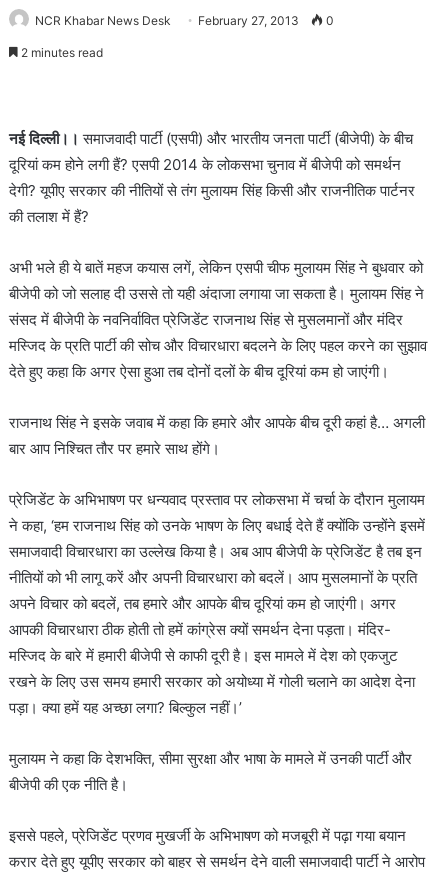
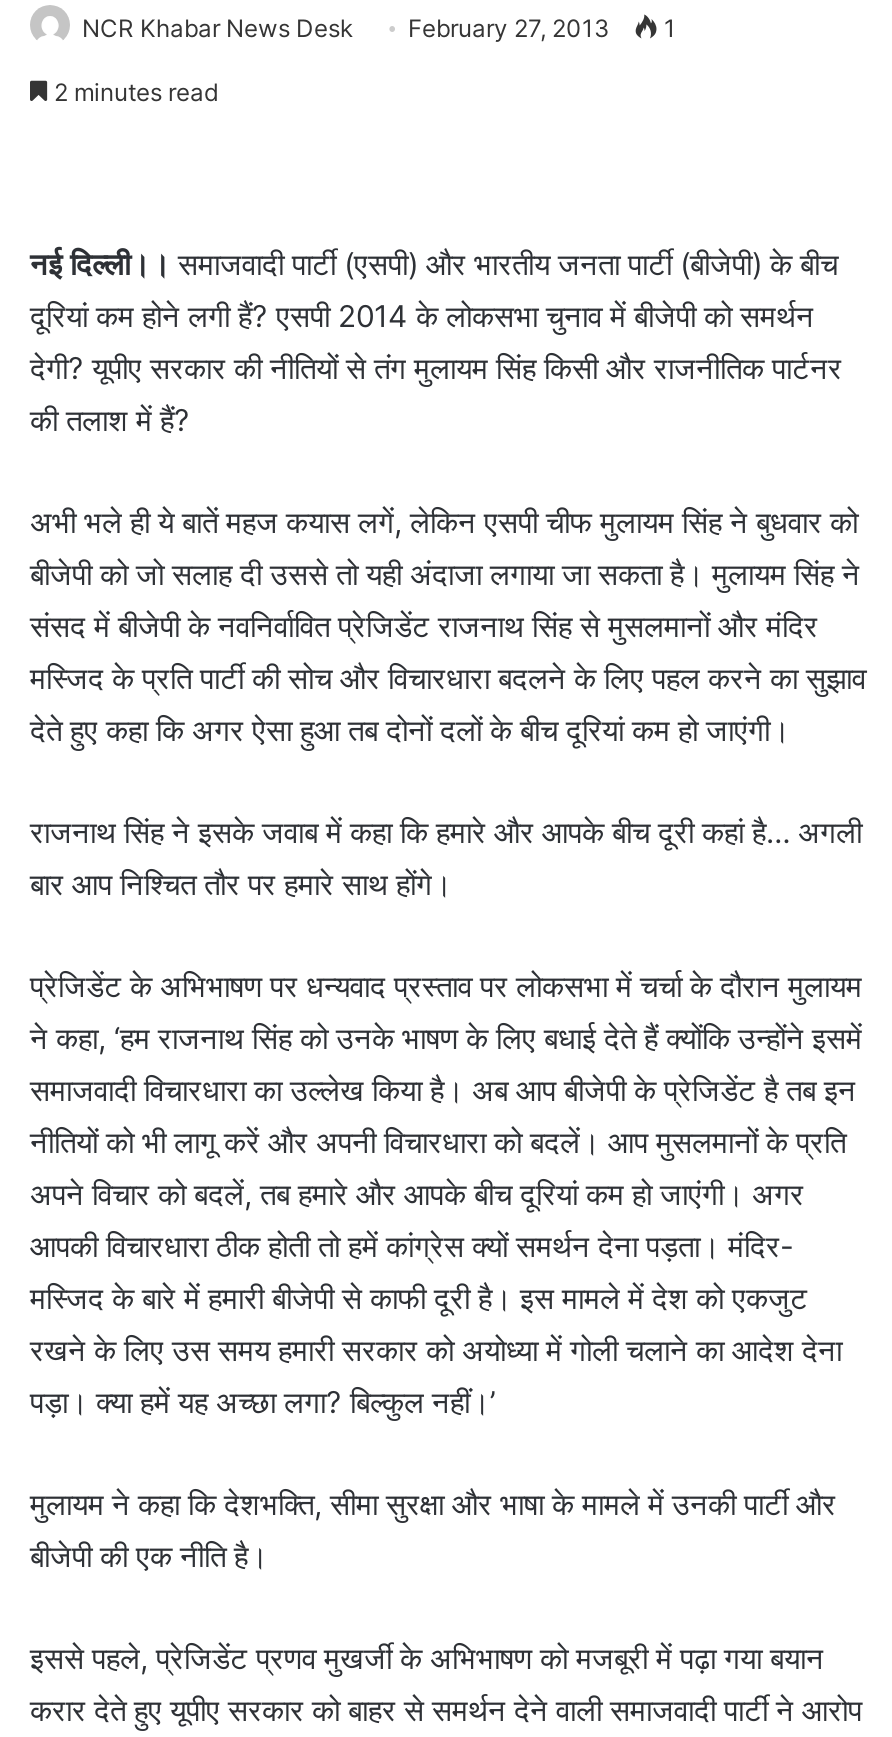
- NCR Khabar News Desk February 27, 2013 0
+ NCR Khabar News Desk February 27, 2013 1
